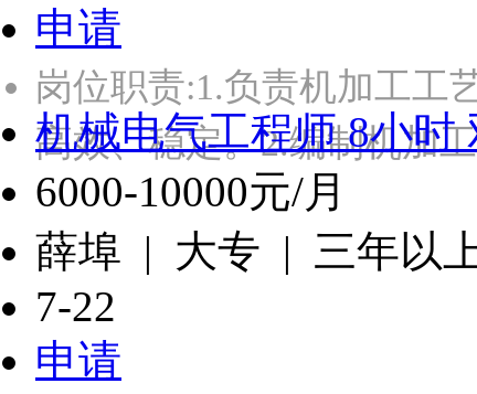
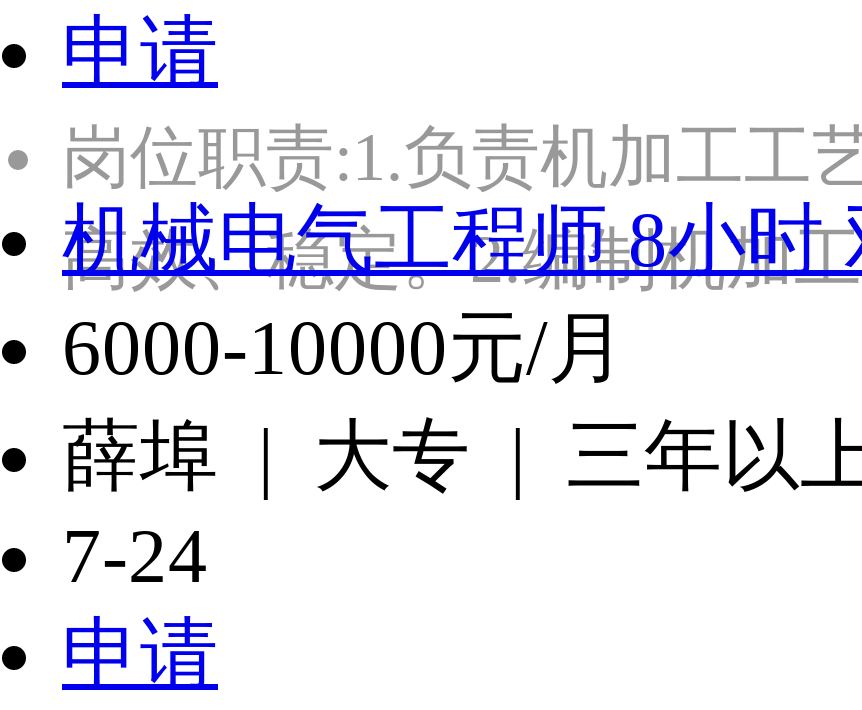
- 7-22
+ 7-24
